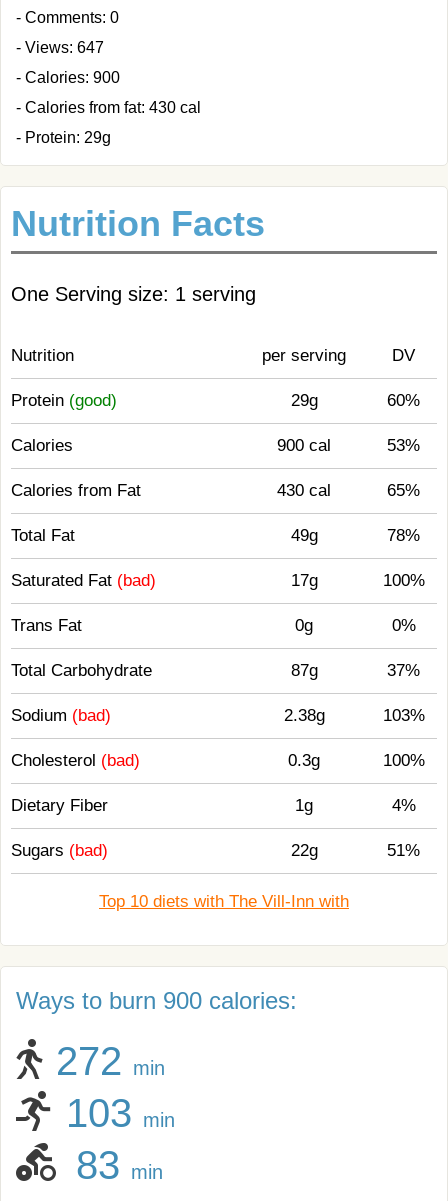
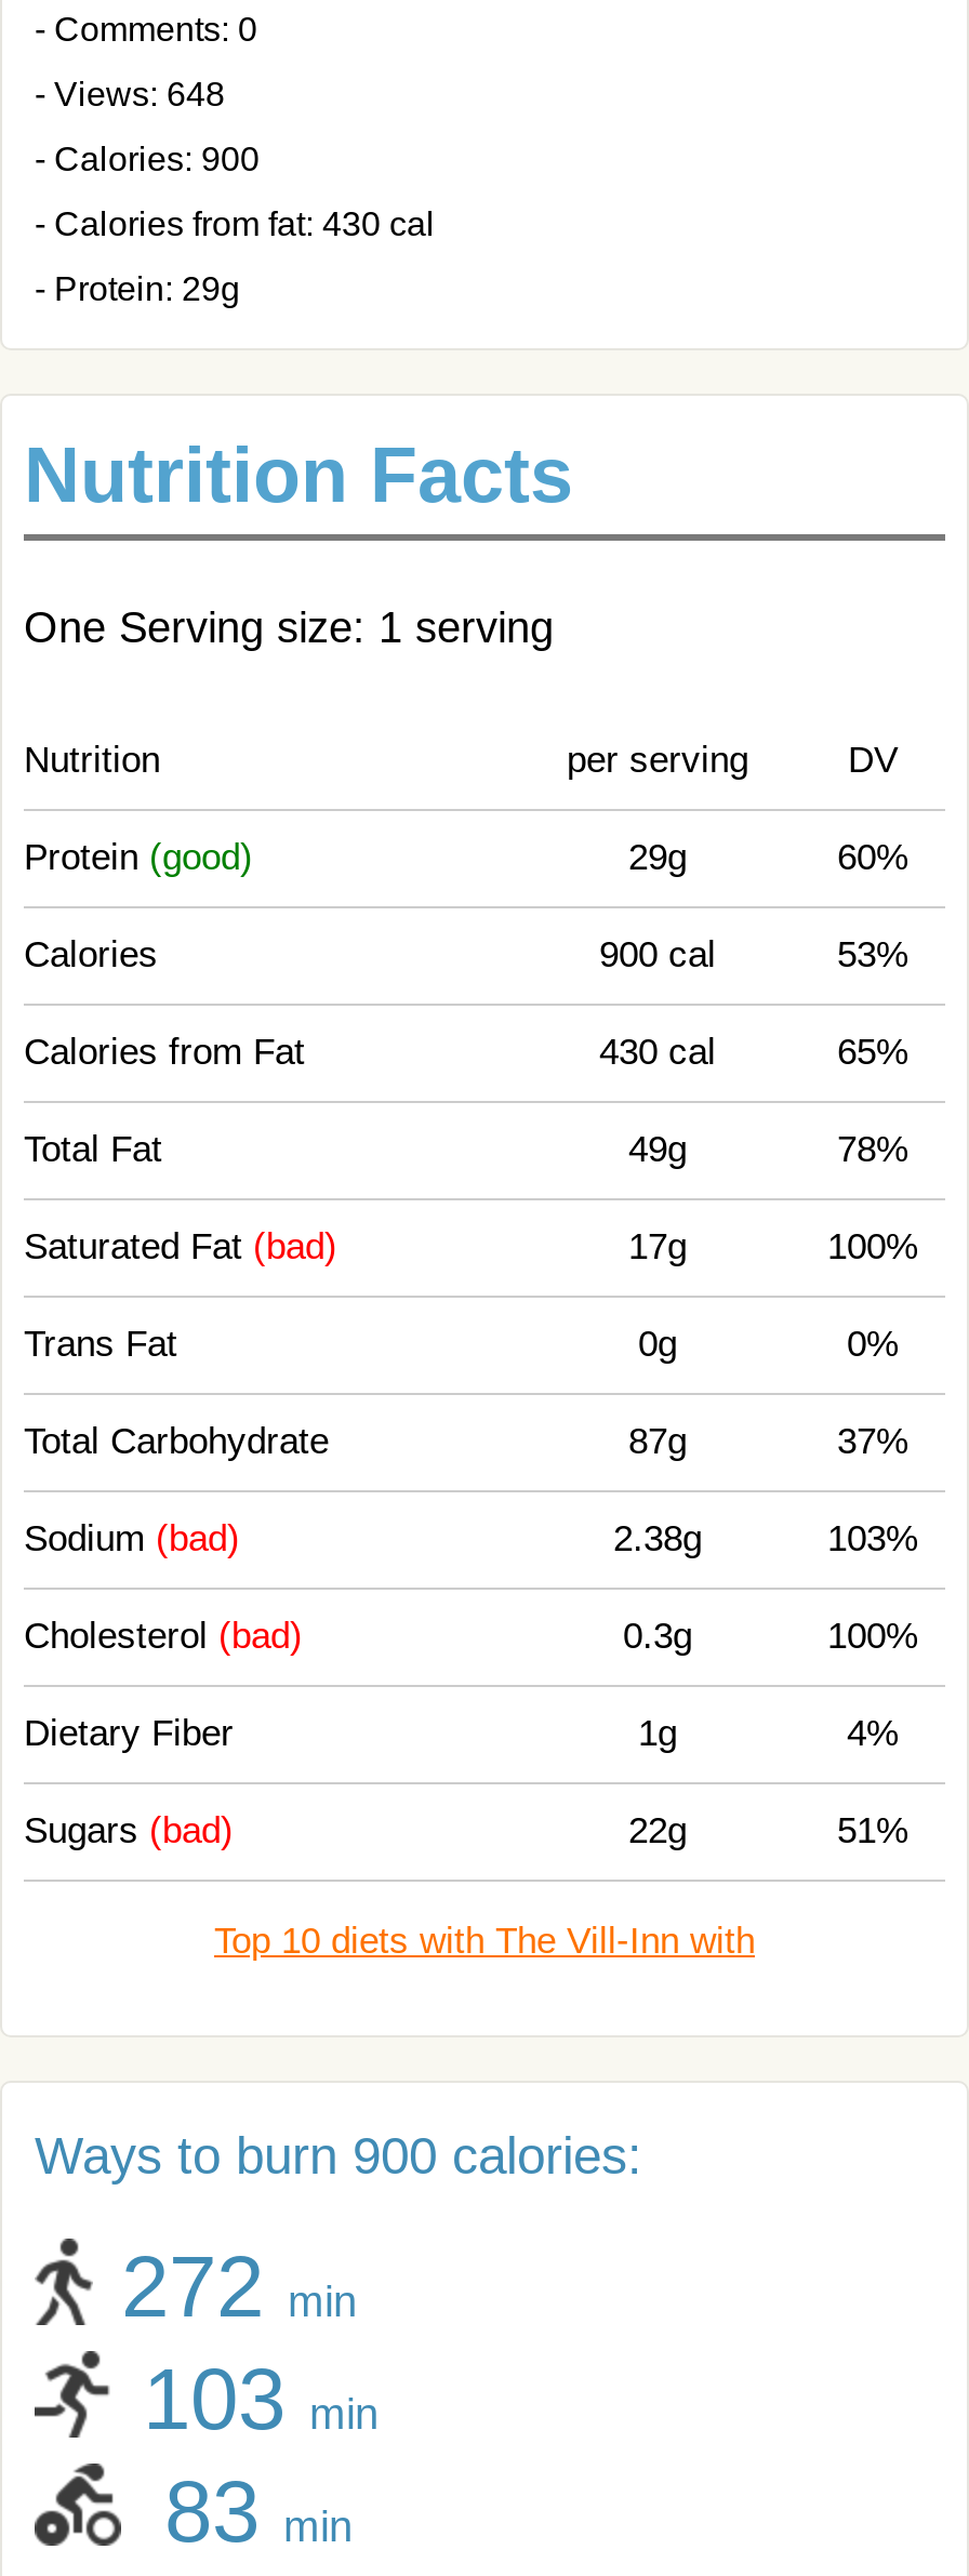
- - Views: 647
+ - Views: 648
